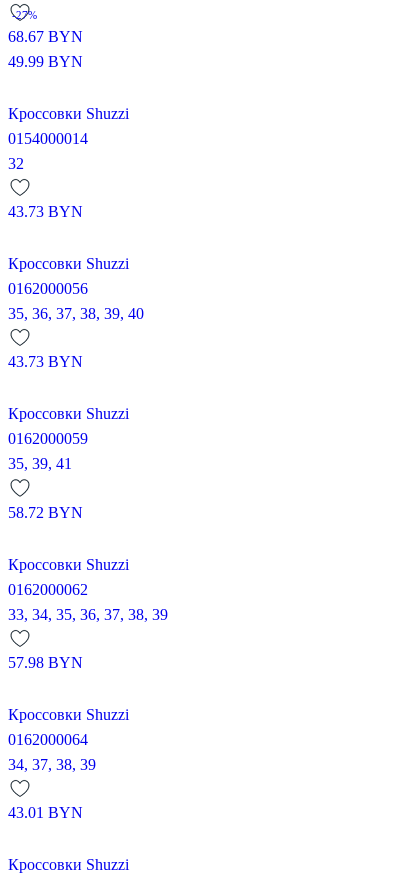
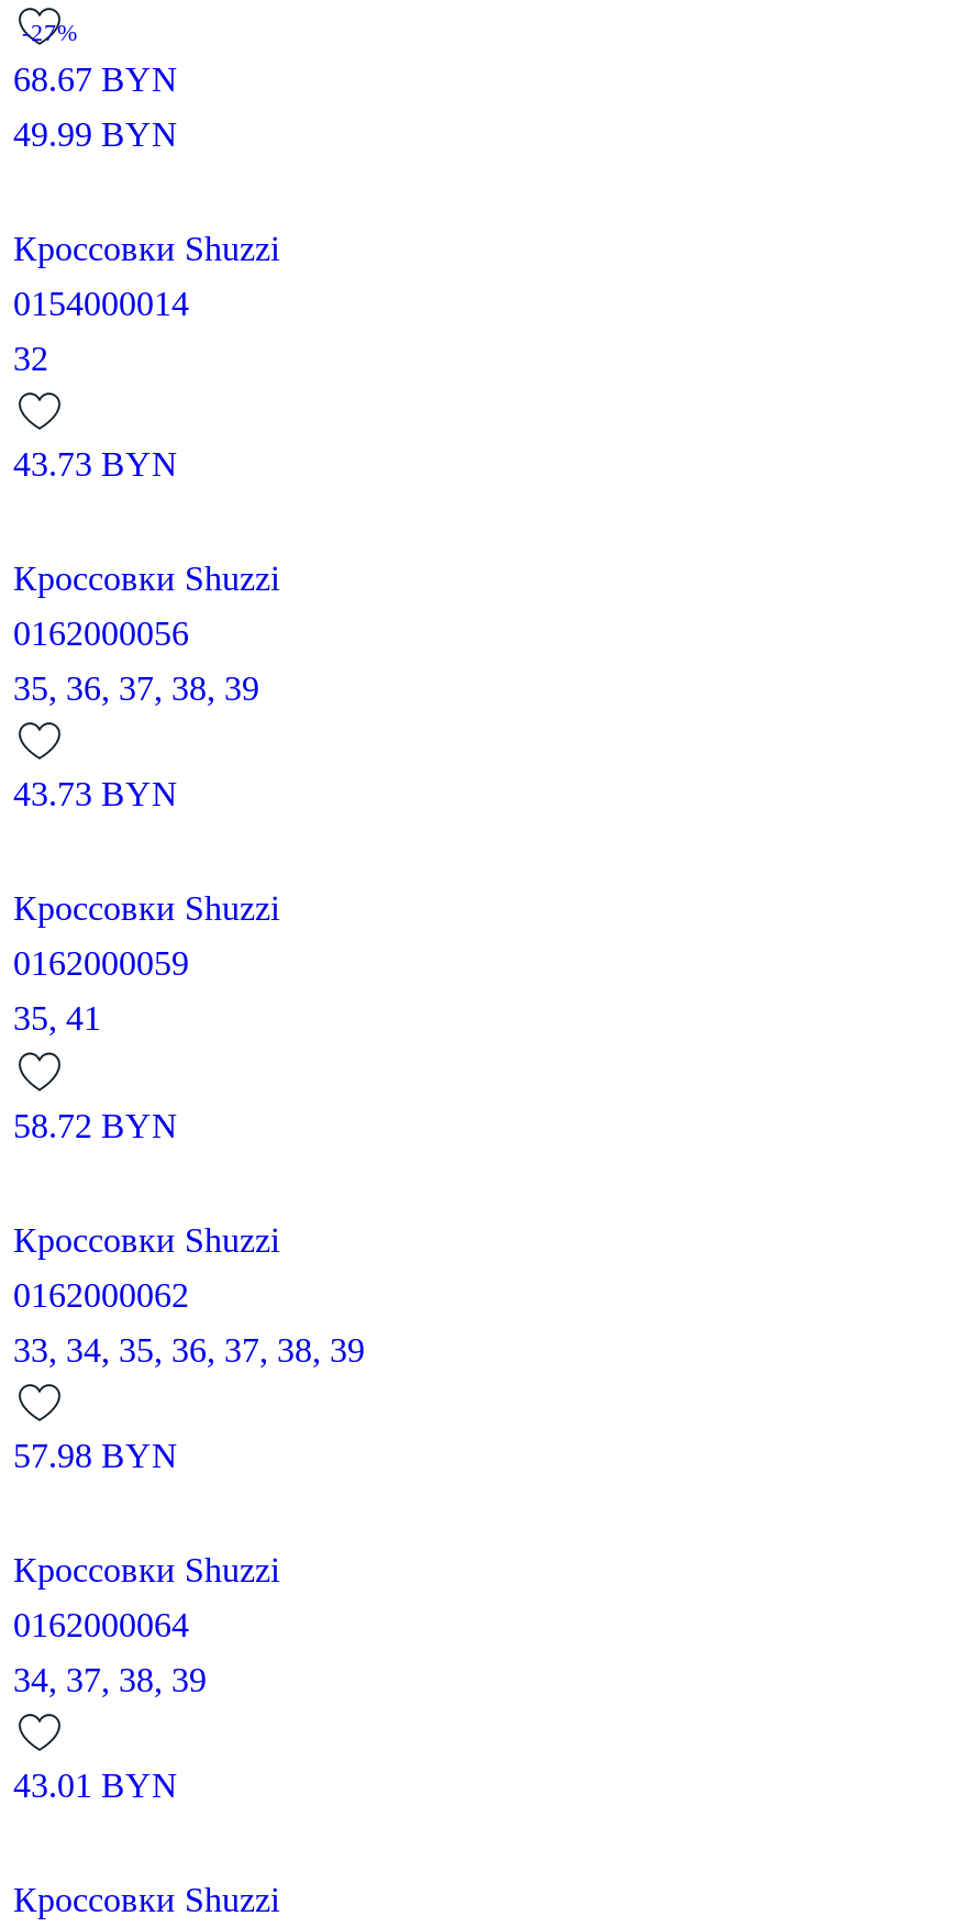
- 35, 36, 37, 38, 39, 40
+ 35, 36, 37, 38, 39

- 35, 39, 41
+ 35, 41
